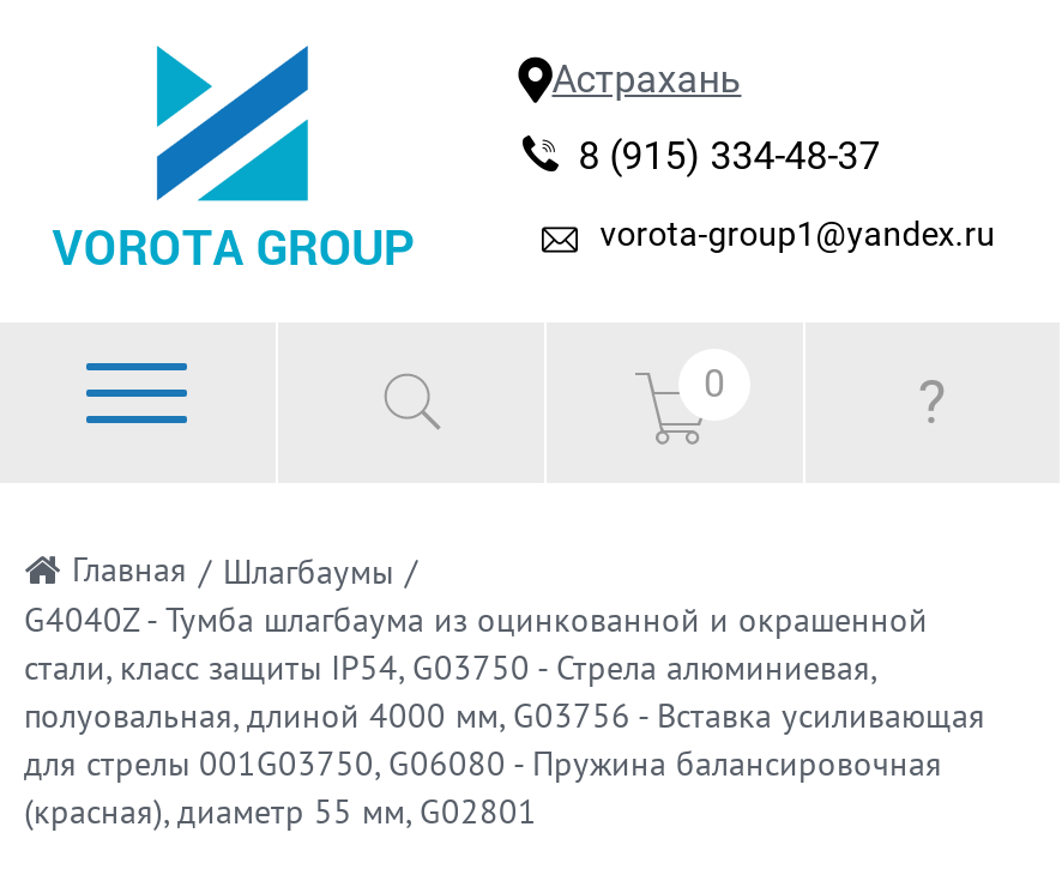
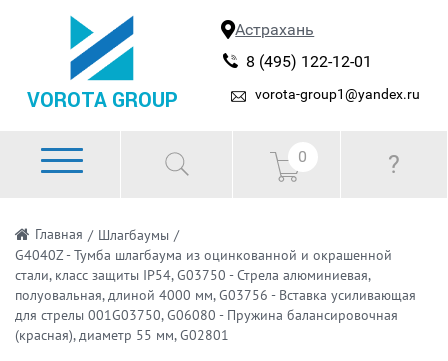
- 8 (915) 334-48-37
+ 8 (495) 122-12-01
